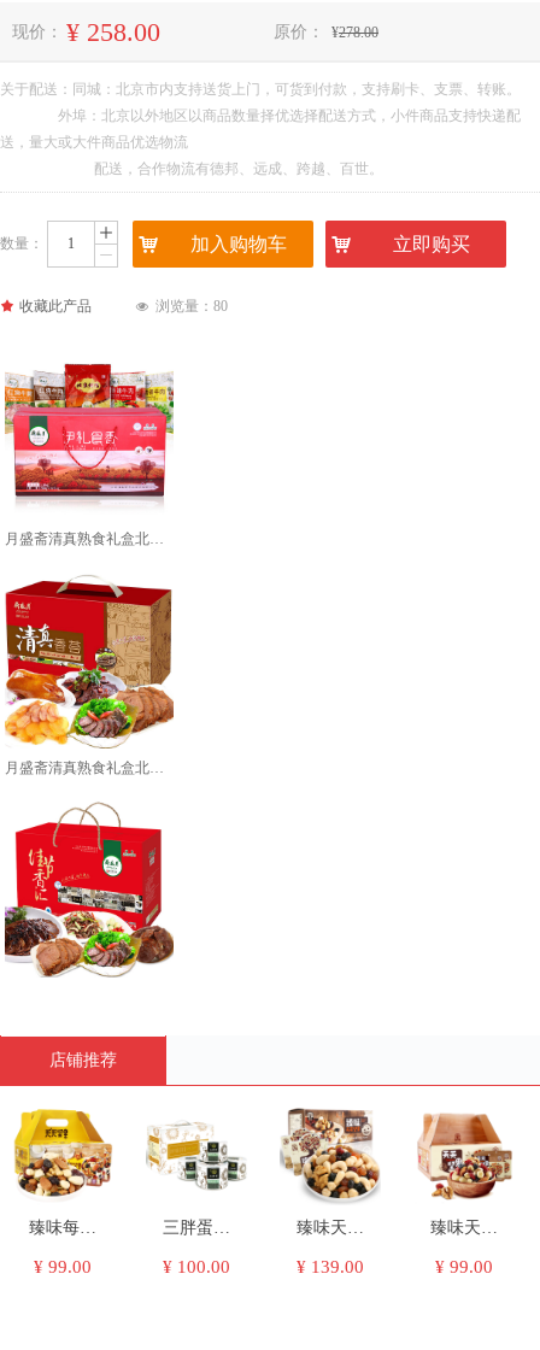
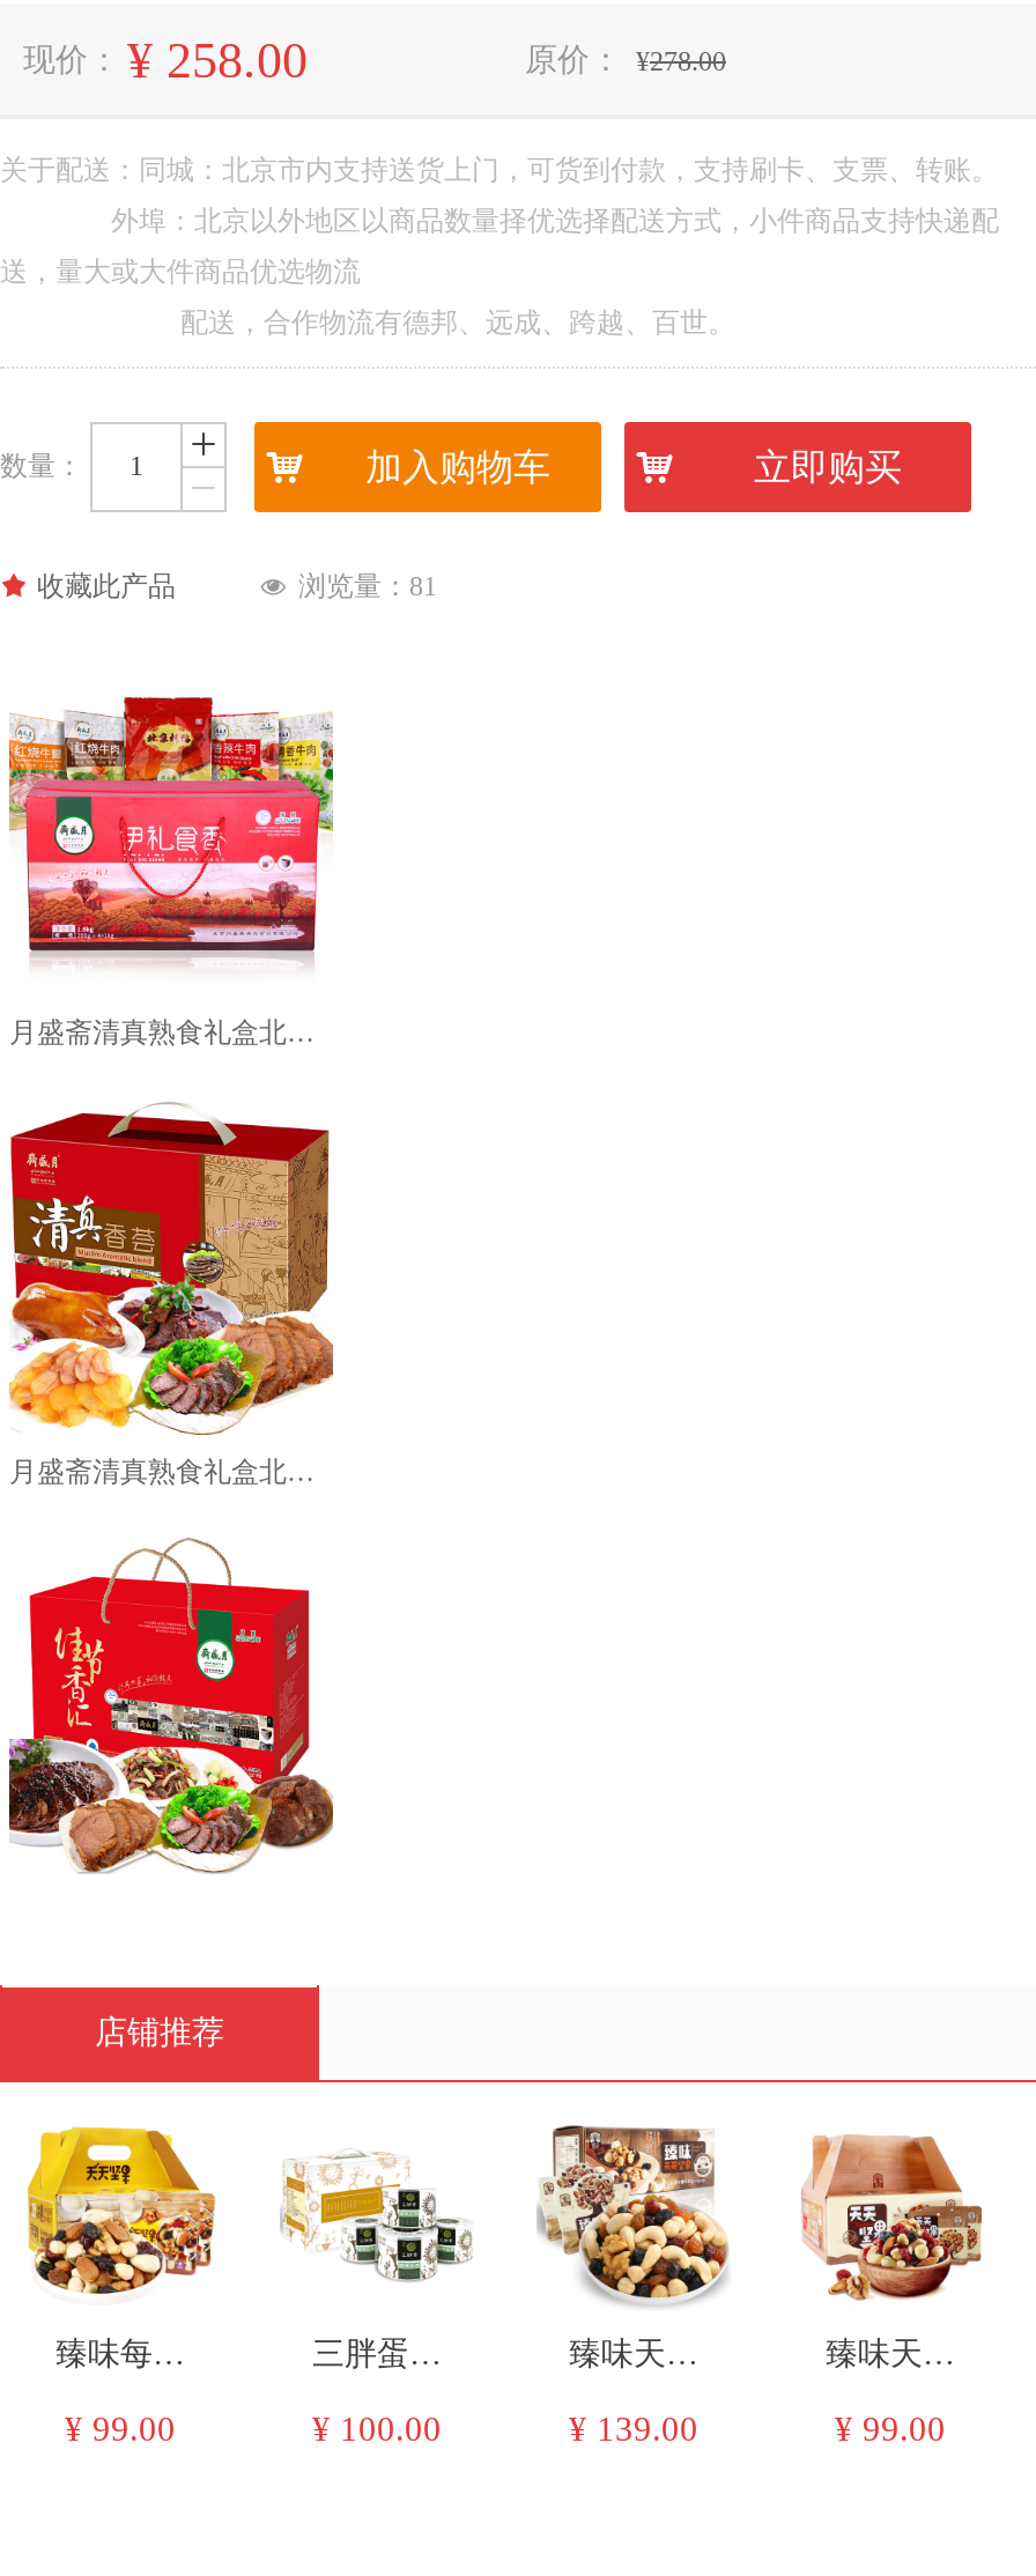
- 넶 浏览量：80
+ 넶 浏览量：81
